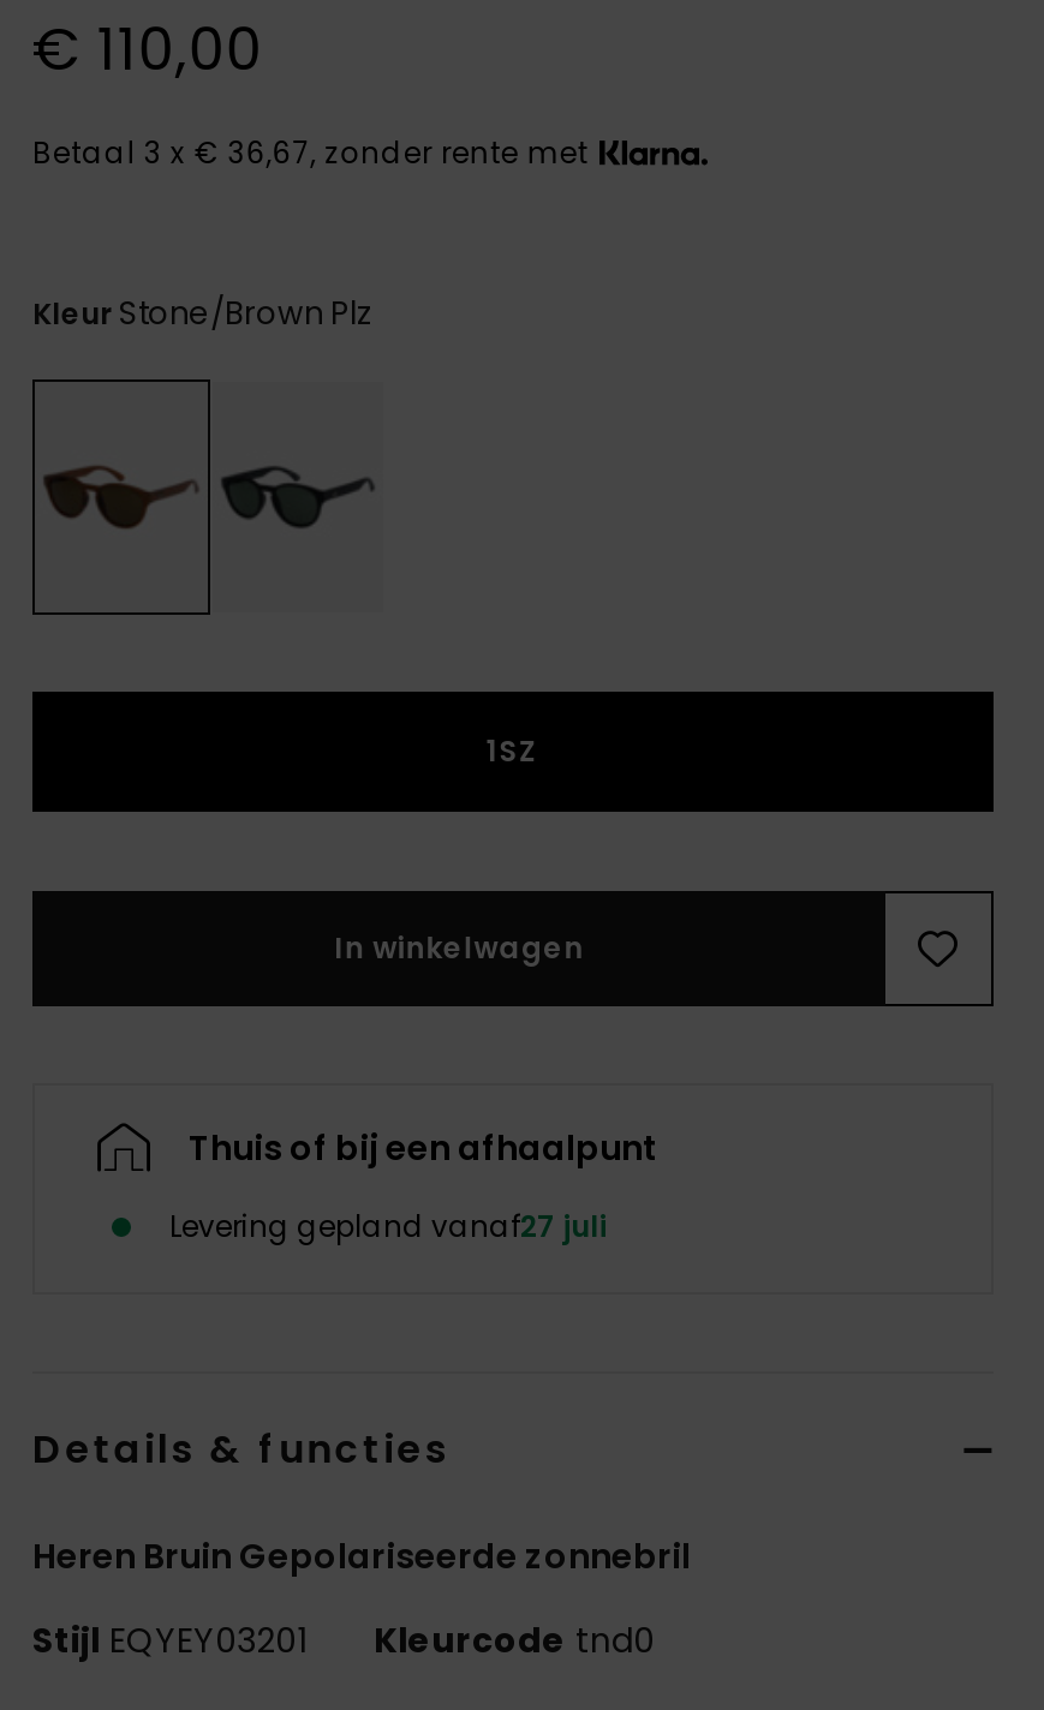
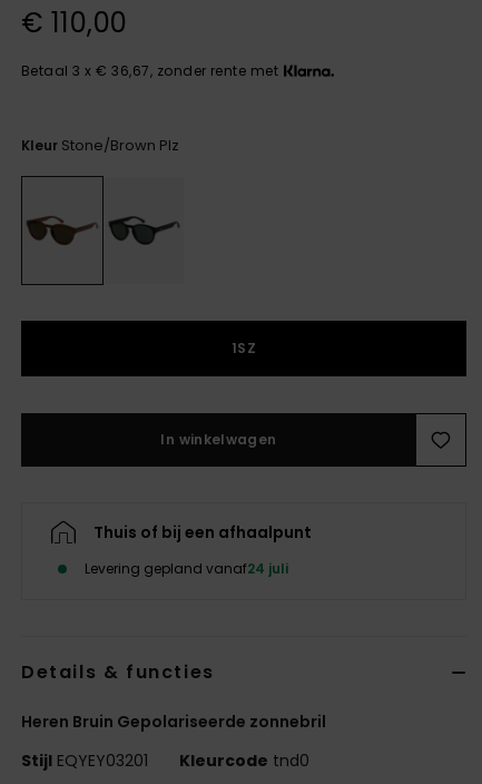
- Levering gepland vanaf27 juli
+ Levering gepland vanaf24 juli
